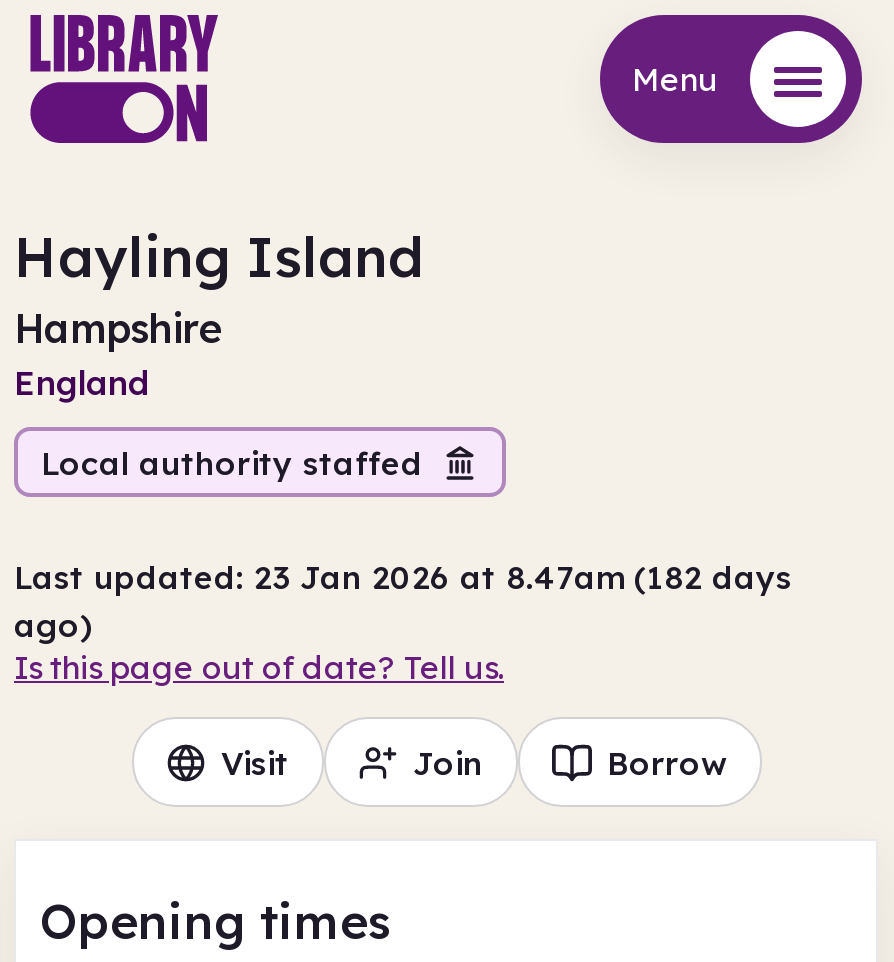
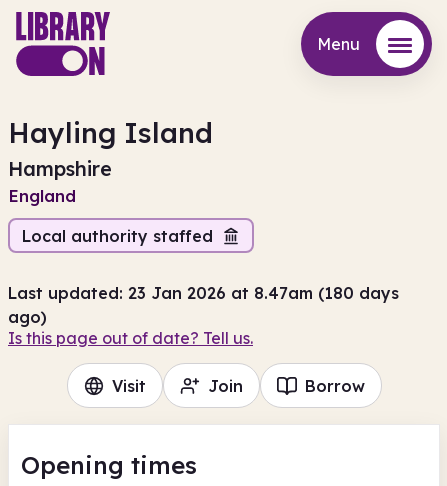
- Last updated: 23 Jan 2026 at 8.47am (182 days
+ Last updated: 23 Jan 2026 at 8.47am (180 days
